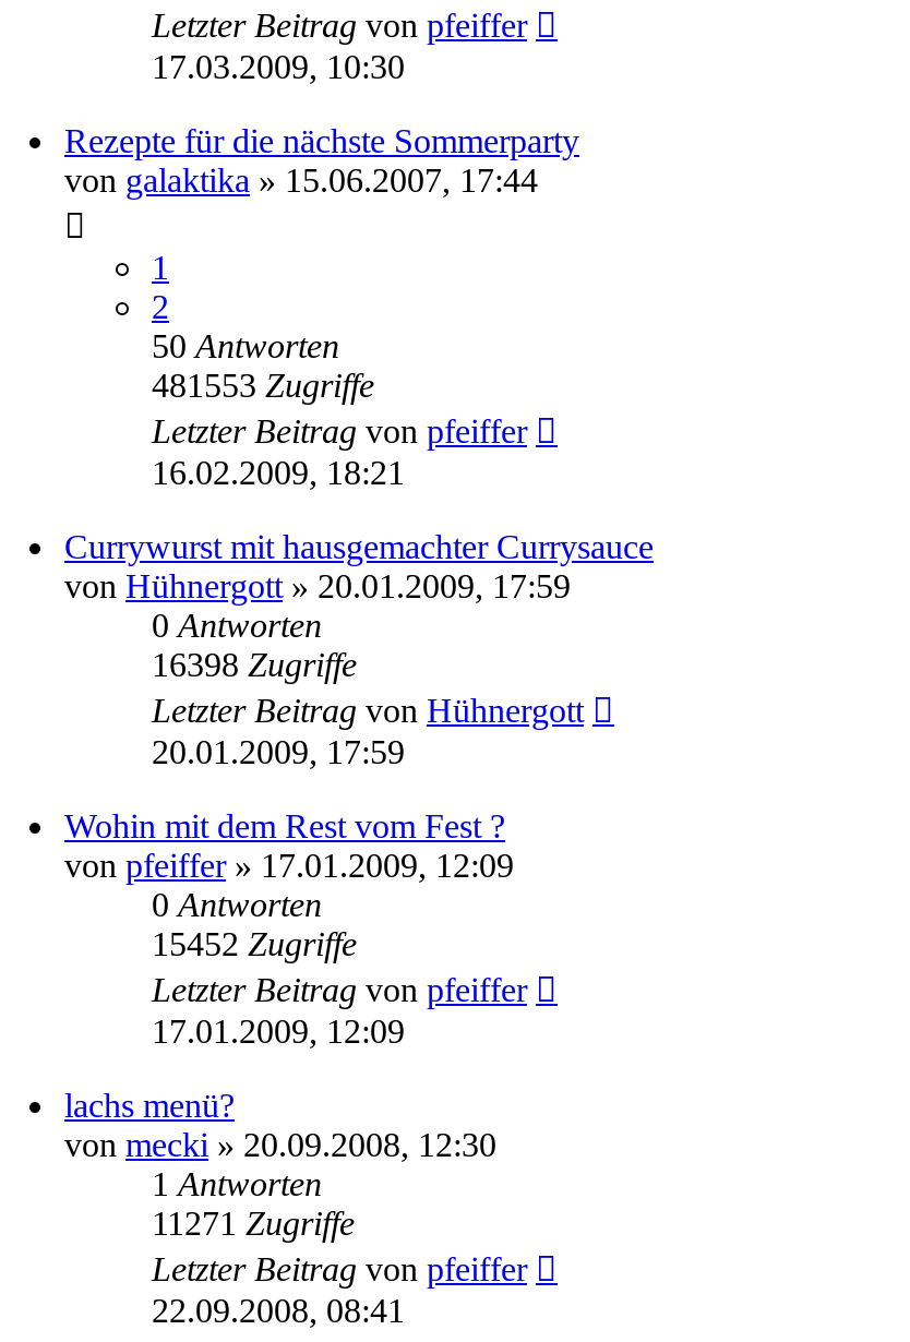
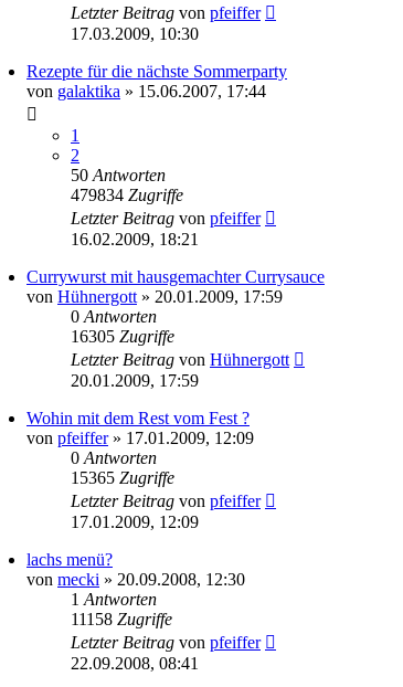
- 481553 Zugriffe
+ 479834 Zugriffe

- 16398 Zugriffe
+ 16305 Zugriffe

- 15452 Zugriffe
+ 15365 Zugriffe

- 11271 Zugriffe
+ 11158 Zugriffe
